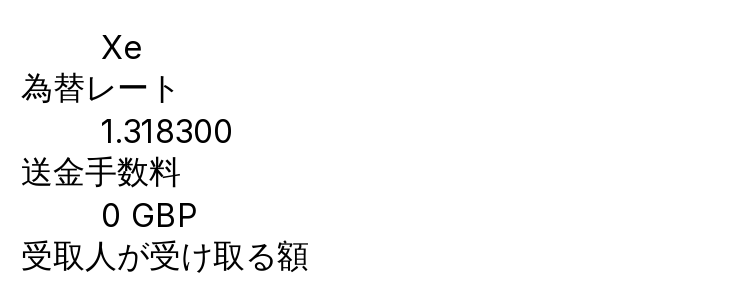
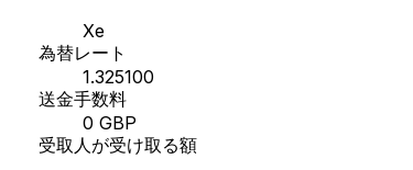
- 1.318300
+ 1.325100
